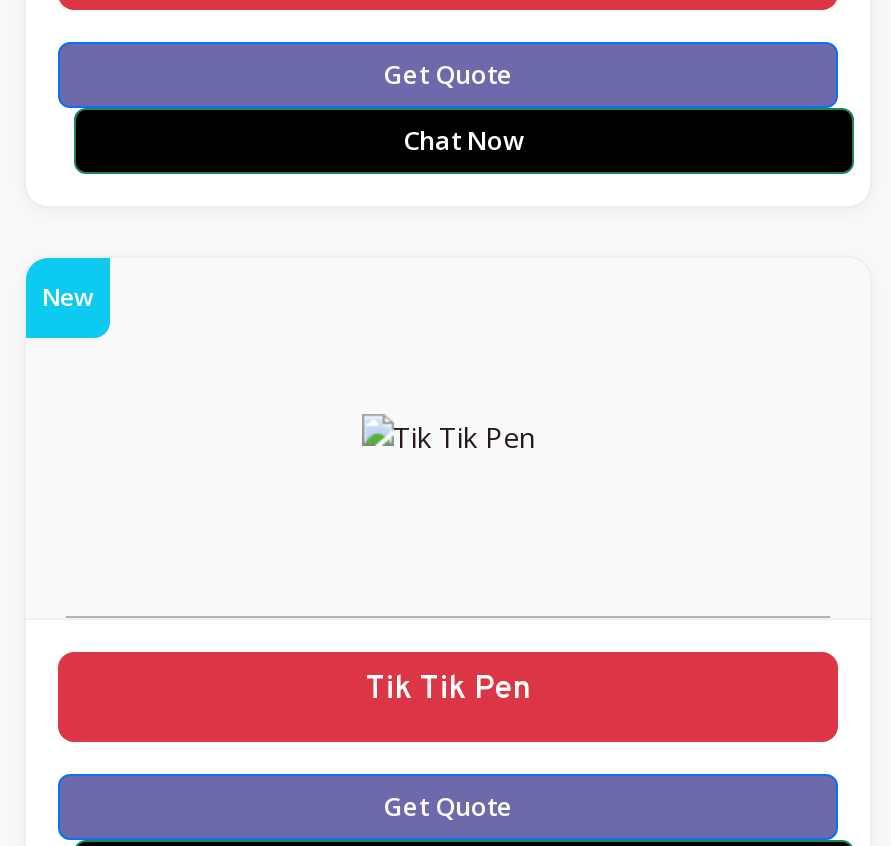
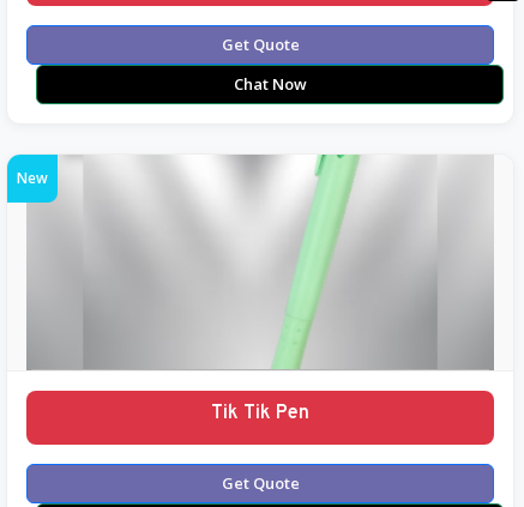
+ [image]
